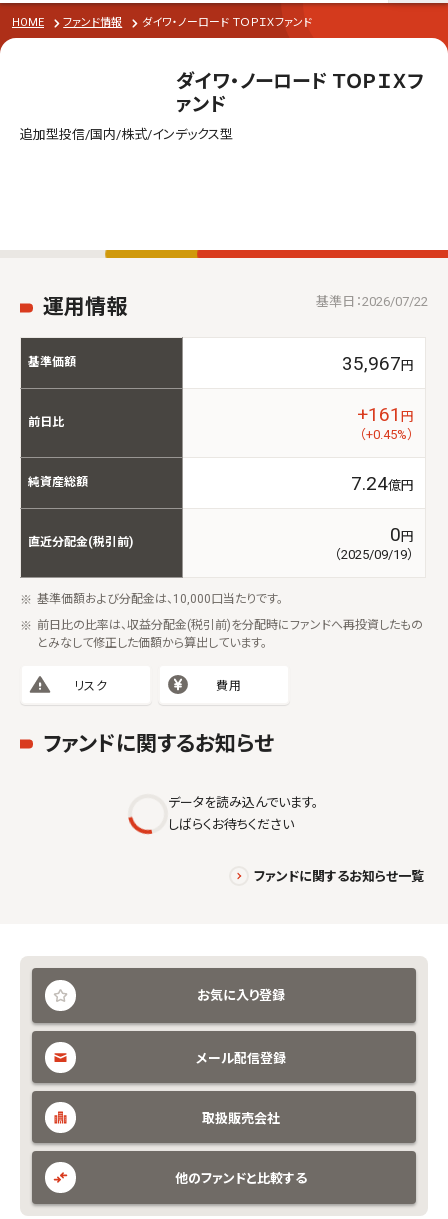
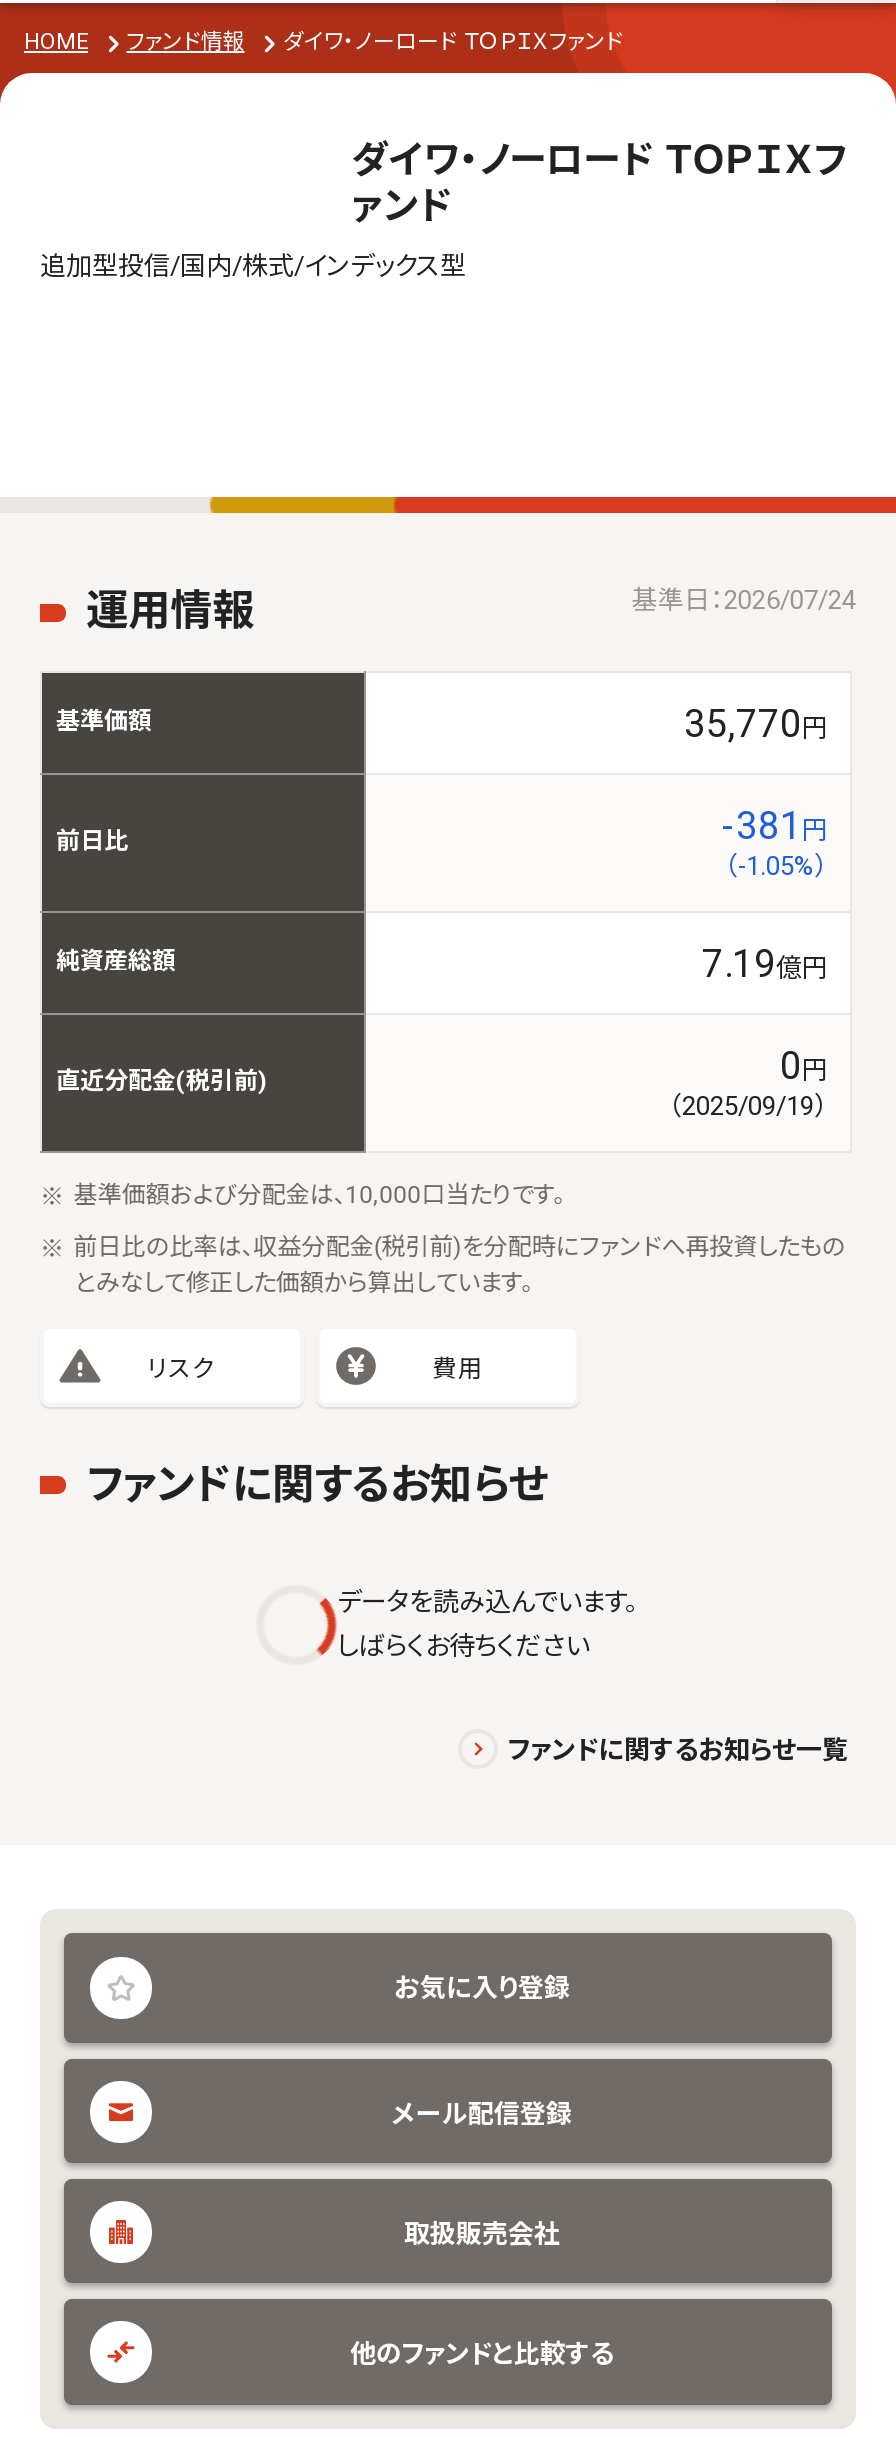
- 基準日：2026/07/22
+ 基準日：2026/07/24

- 35,967円
+ 35,770円

- +161円
+ -381円

- （+0.45%）
+ （-1.05%）

- 7.24億円
+ 7.19億円

- [image]
+ [image]
